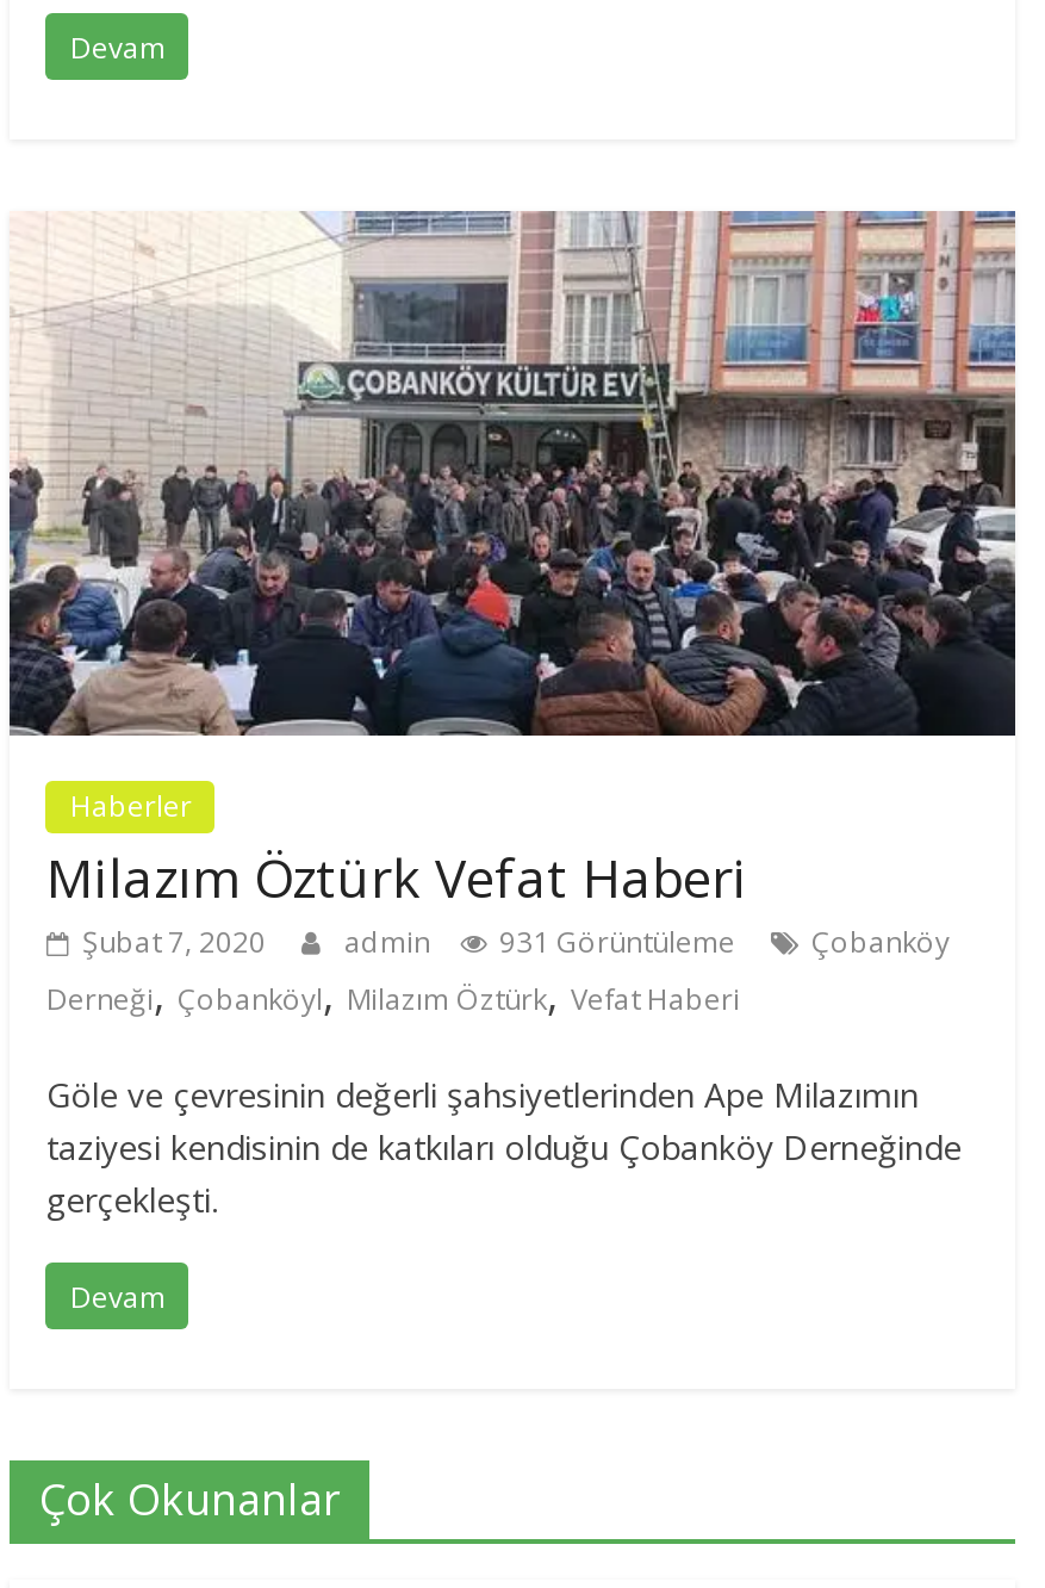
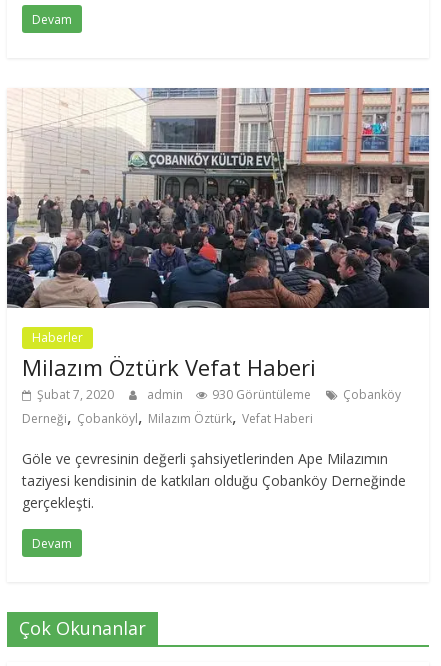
- Şubat 7, 2020 admin 931 Görüntüleme Çobanköy
+ Şubat 7, 2020 admin 930 Görüntüleme Çobanköy
